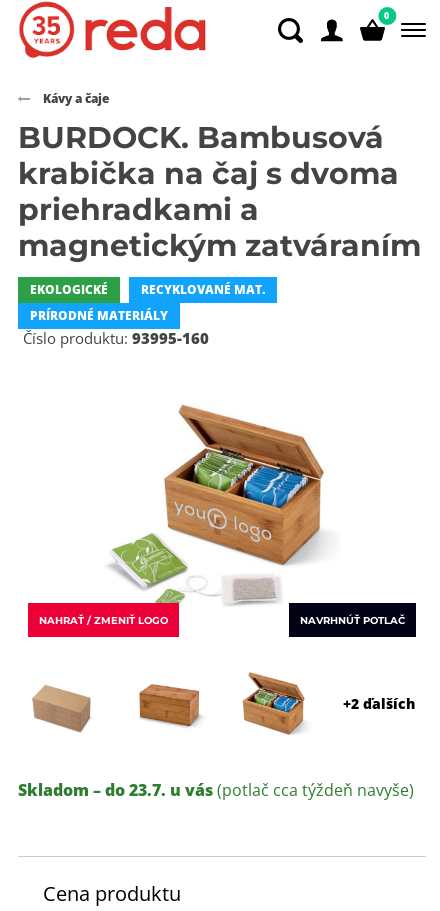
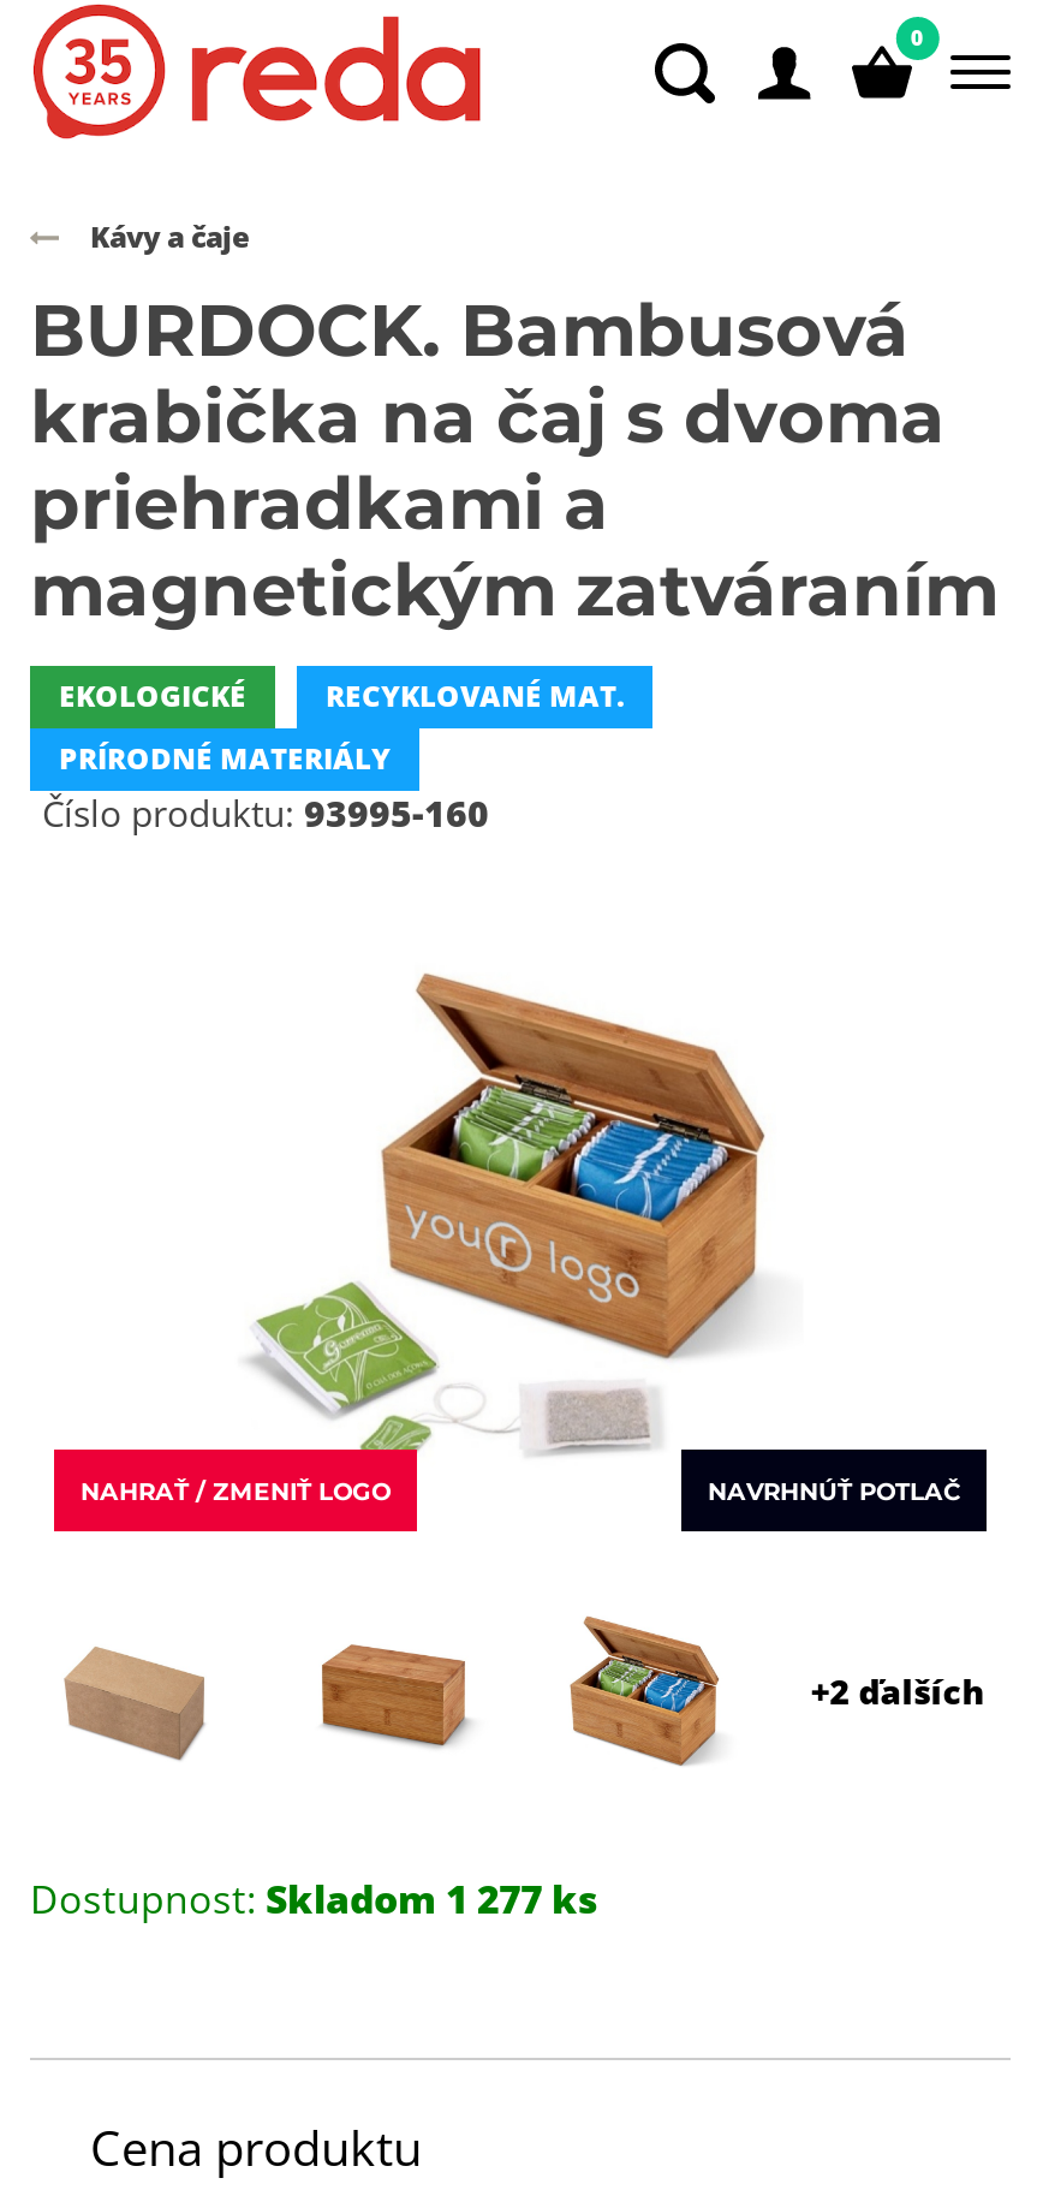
- Skladom – do 23.7. u vás (potlač cca týždeň navyše)
+ Dostupnost: Skladom 1 277 ks
